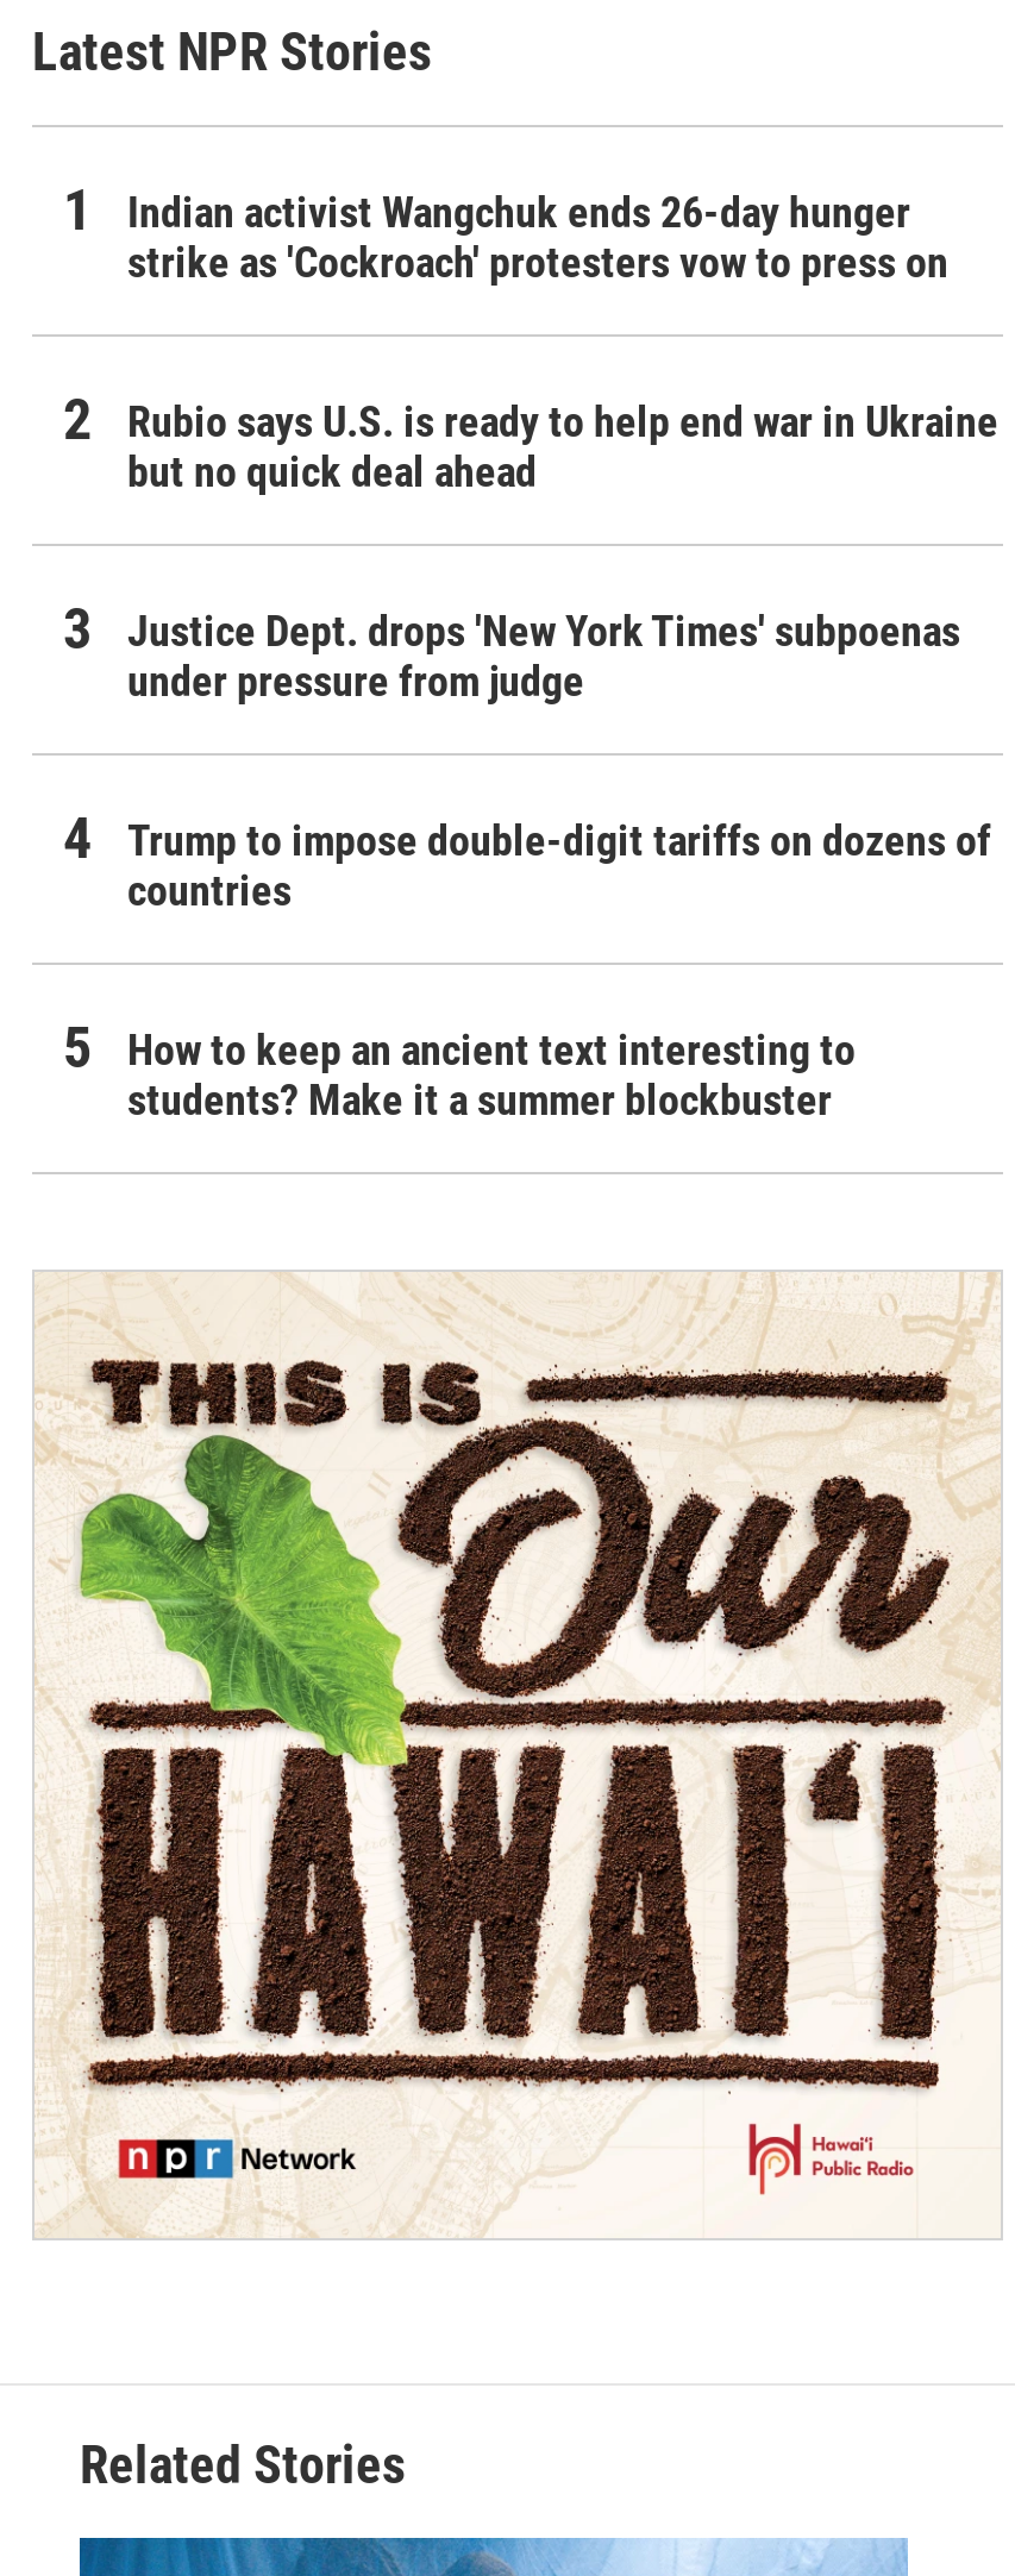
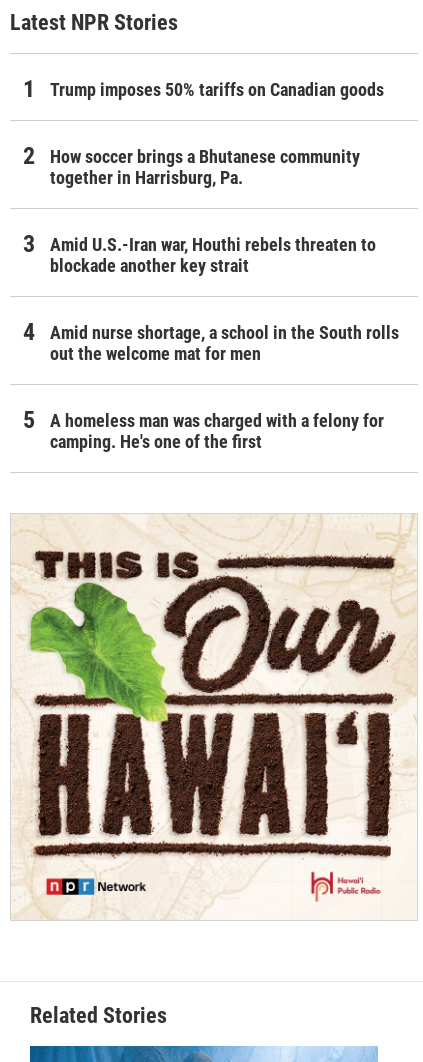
- Indian activist Wangchuk ends 26-day hunger
- strike as 'Cockroach' protesters vow to press on
+ Trump imposes 50% tariffs on Canadian goods

- Rubio says U.S. is ready to help end war in Ukraine
- but no quick deal ahead
+ How soccer brings a Bhutanese community
+ together in Harrisburg, Pa.

- Justice Dept. drops 'New York Times' subpoenas
- under pressure from judge
+ Amid U.S.-Iran war, Houthi rebels threaten to
+ blockade another key strait

- Trump to impose double-digit tariffs on dozens of
- countries
+ Amid nurse shortage, a school in the South rolls
+ out the welcome mat for men

- How to keep an ancient text interesting to
- students? Make it a summer blockbuster
+ A homeless man was charged with a felony for
+ camping. He's one of the first
